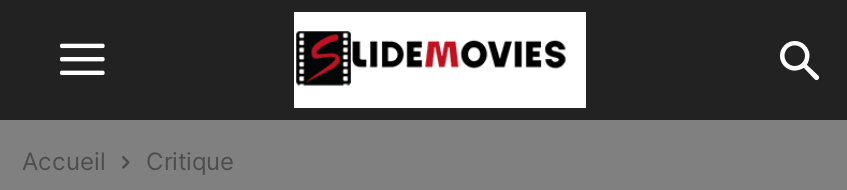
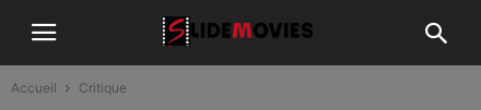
- [image]
+ [image]
